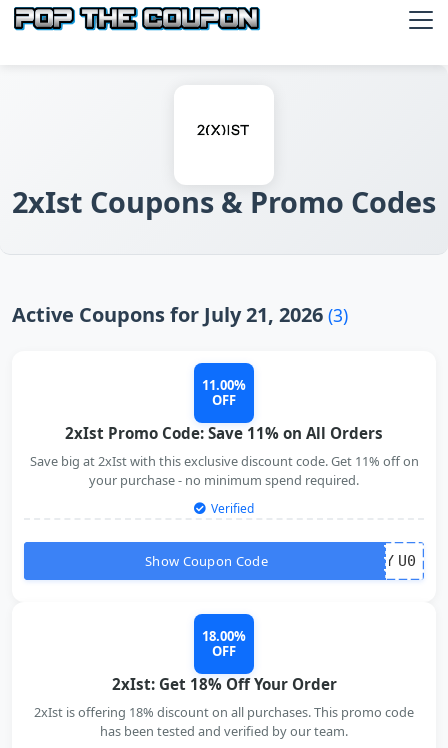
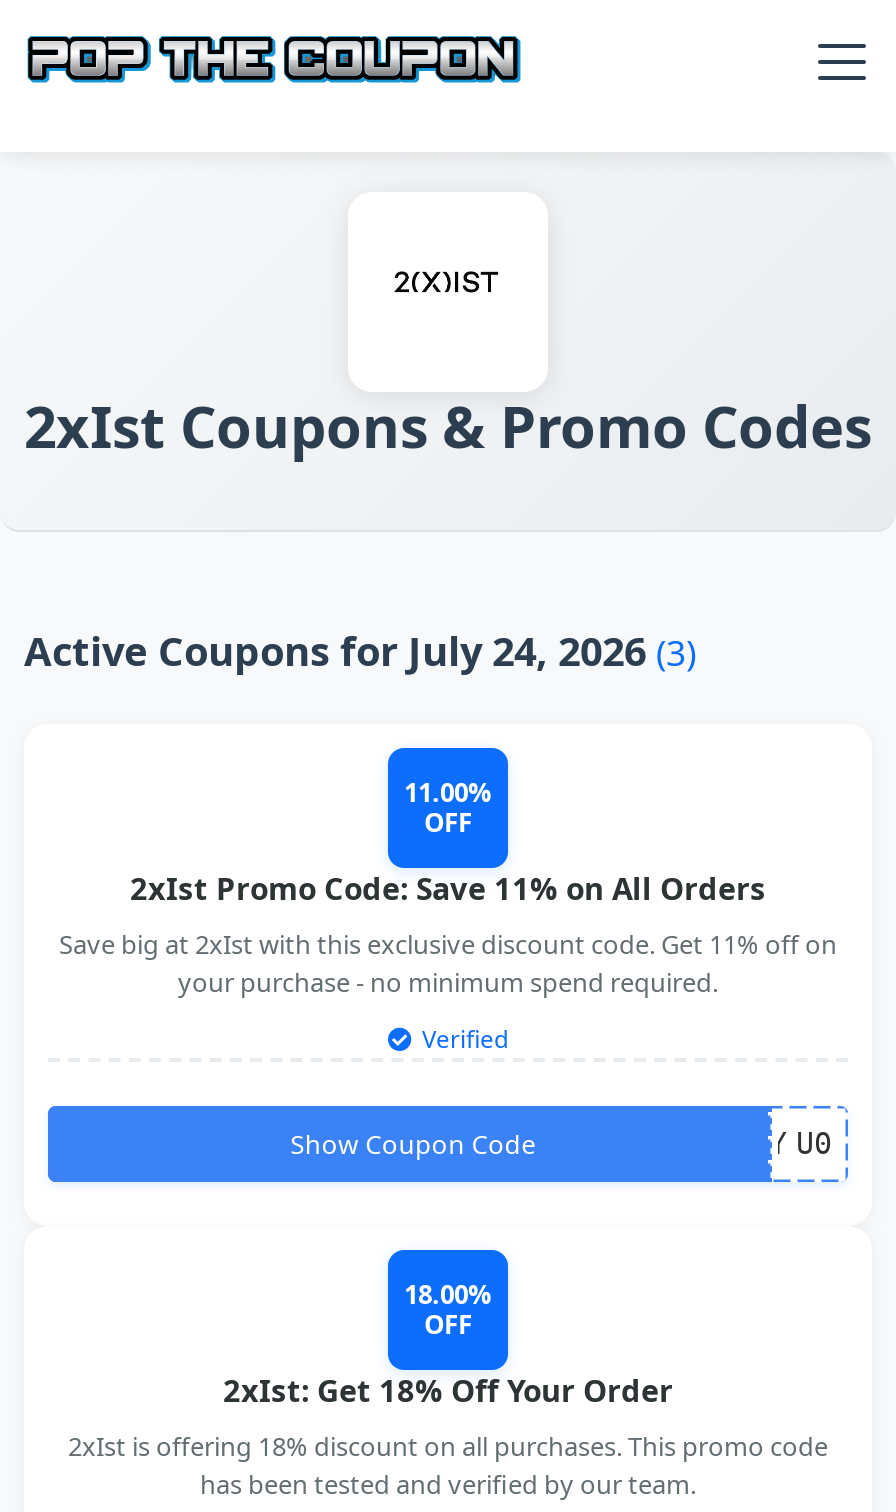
- Active Coupons for July 21, 2026 (3)
+ Active Coupons for July 24, 2026 (3)
